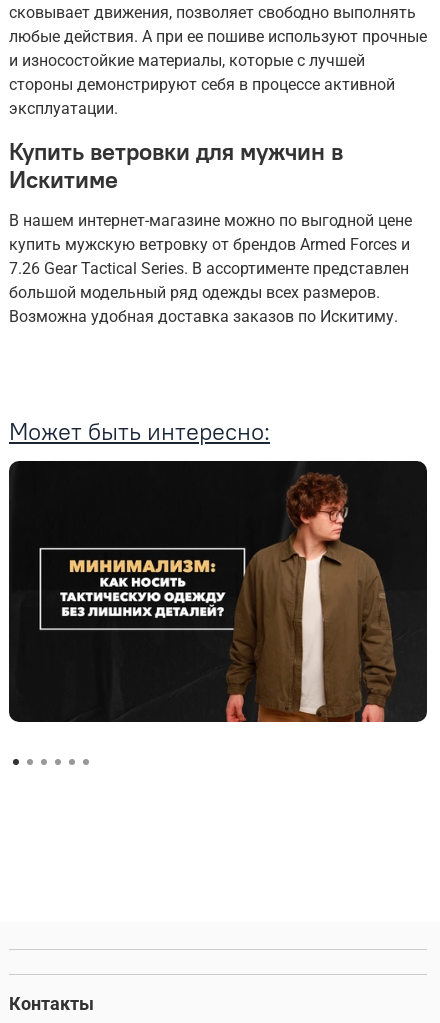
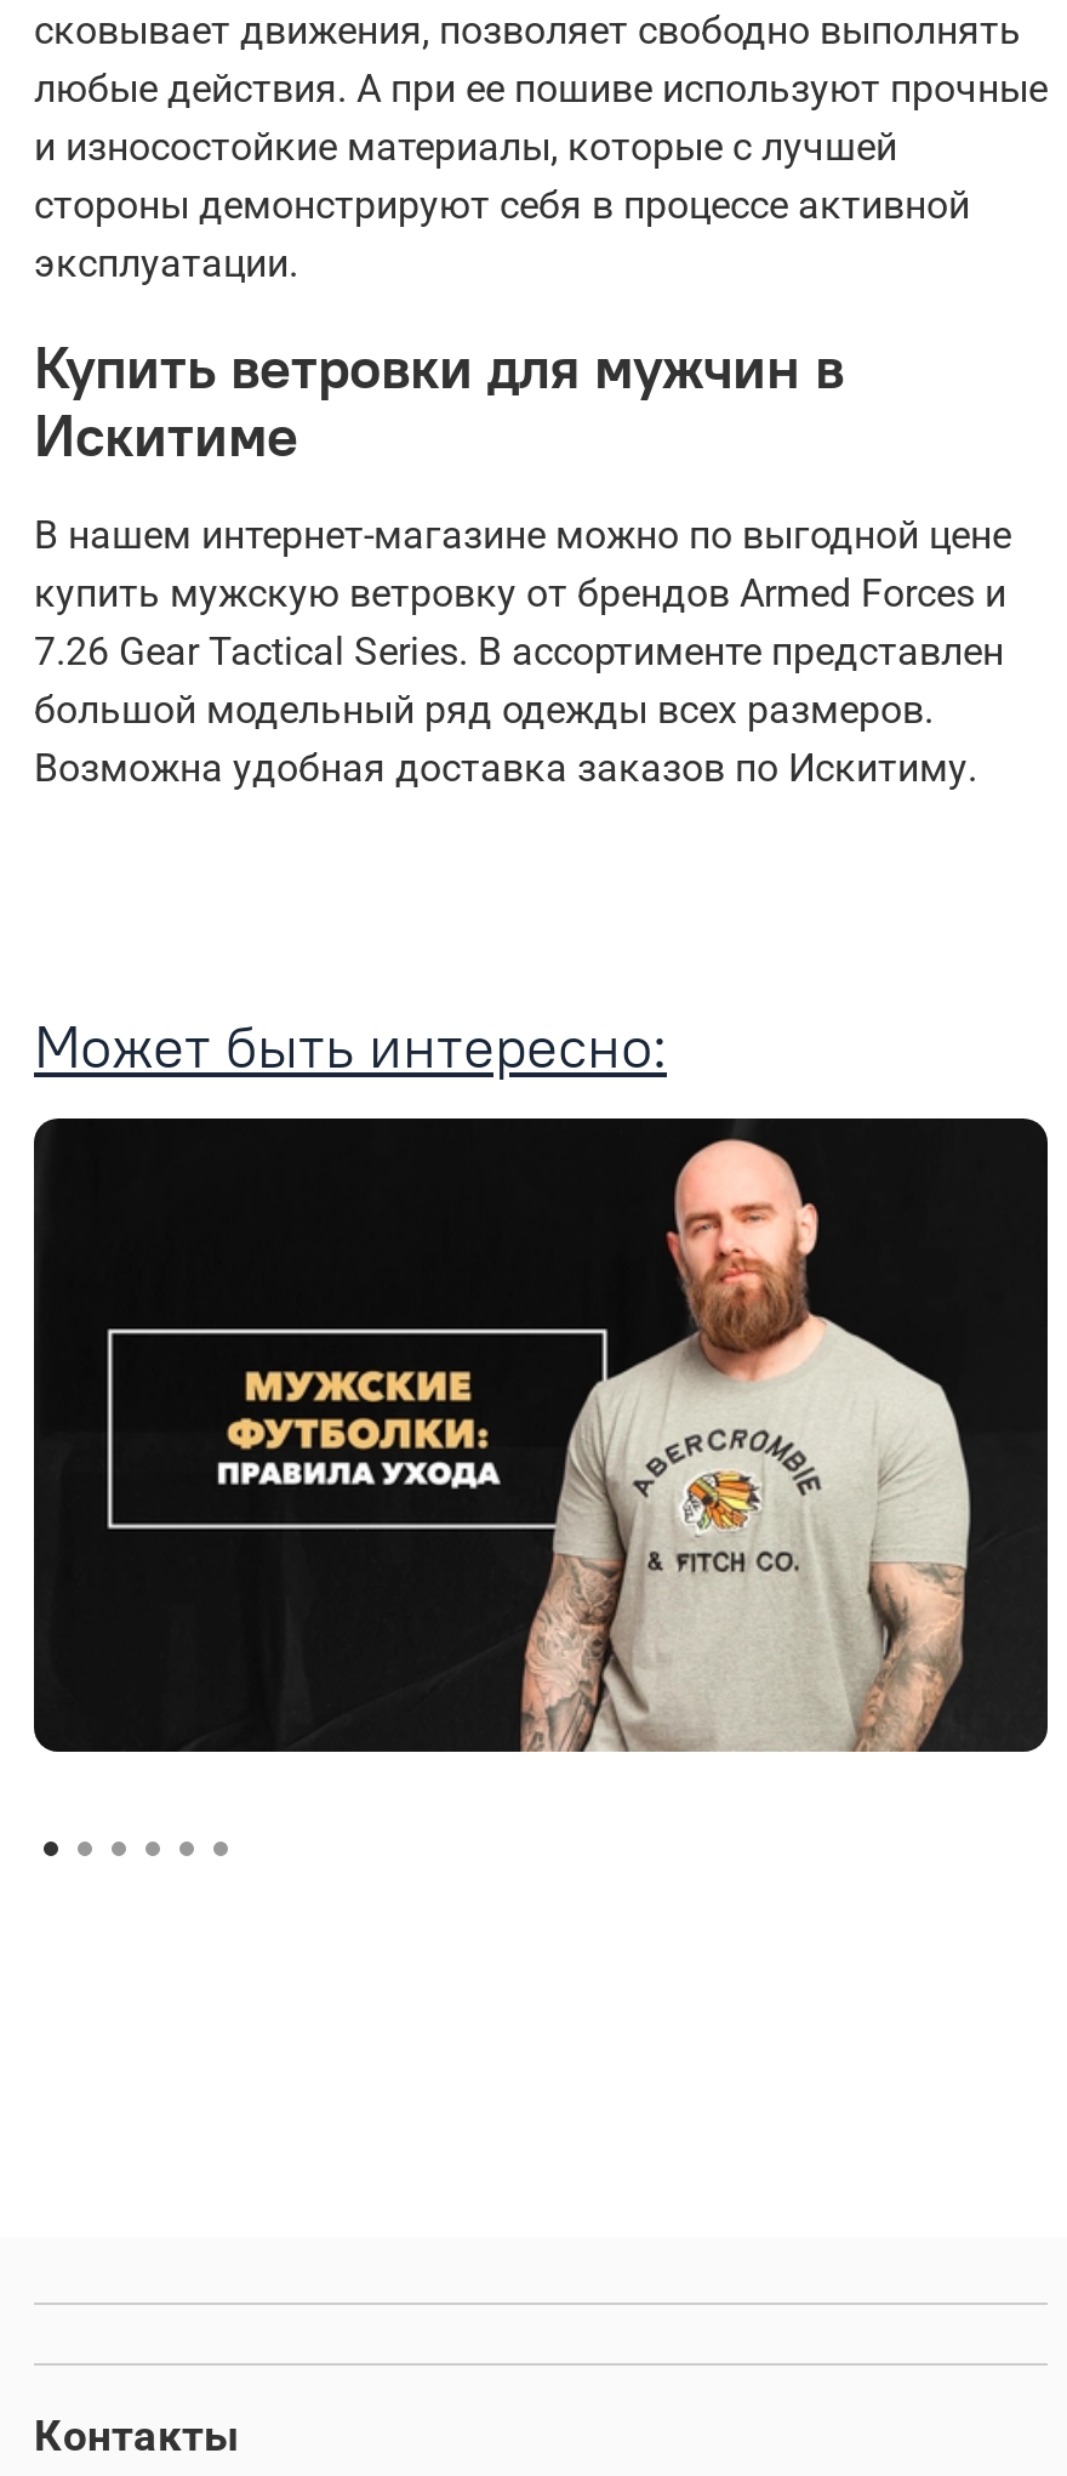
- [image]
+ [image]
